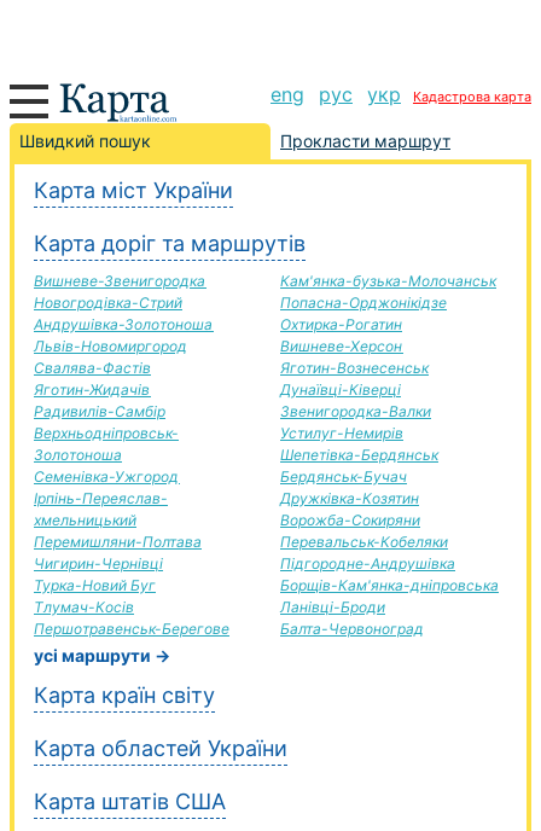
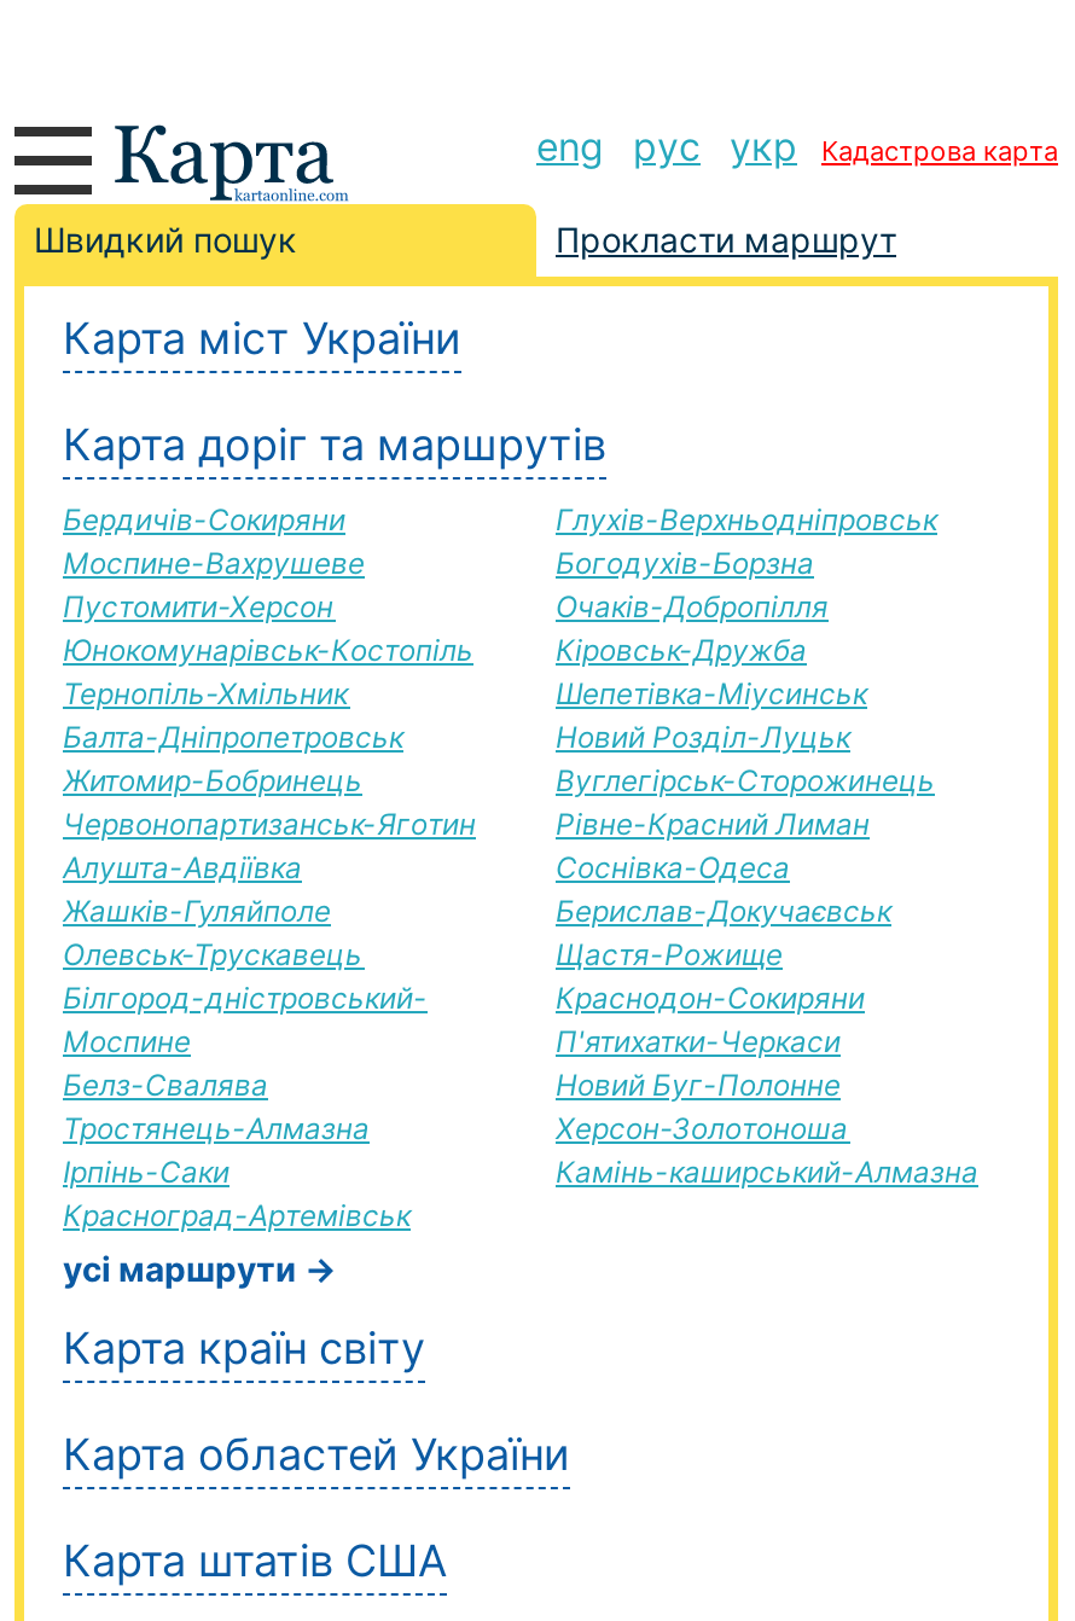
- Вишневе-Звенигородка
- Новогродівка-Стрий
- Андрушівка-Золотоноша
- Львів-Новомиргород
- Свалява-Фастів
- Яготин-Жидачів
- Радивилів-Самбір
- Верхньодніпровськ-
- Золотоноша
- Семенівка-Ужгород
- Ірпінь-Переяслав-
- хмельницький
- Перемишляни-Полтава
- Чигирин-Чернівці
- Турка-Новий Буг
- Тлумач-Косів
- Першотравенськ-Берегове
+ Бердичів-Сокиряни
+ Моспине-Вахрушеве
+ Пустомити-Херсон
+ Юнокомунарівськ-Костопіль
+ Тернопіль-Хмільник
+ Балта-Дніпропетровськ
+ Житомир-Бобринець
+ Червонопартизанськ-Яготин
+ Алушта-Авдіївка
+ Жашків-Гуляйполе
+ Олевськ-Трускавець
+ Білгород-дністровський-
+ Моспине
+ Белз-Свалява
+ Тростянець-Алмазна
+ Ірпінь-Саки
+ Красноград-Артемівськ

- Кам'янка-бузька-Молочанськ
- Попасна-Орджонікідзе
- Охтирка-Рогатин
- Вишневе-Херсон
- Яготин-Вознесенськ
- Дунаївці-Ківерці
- Звенигородка-Валки
- Устилуг-Немирів
- Шепетівка-Бердянськ
- Бердянськ-Бучач
- Дружківка-Козятин
- Ворожба-Сокиряни
- Перевальськ-Кобеляки
- Підгородне-Андрушівка
- Борщів-Кам'янка-дніпровська
- Ланівці-Броди
- Балта-Червоноград
+ Глухів-Верхньодніпровськ
+ Богодухів-Борзна
+ Очаків-Добропілля
+ Кіровськ-Дружба
+ Шепетівка-Міусинськ
+ Новий Розділ-Луцьк
+ Вуглегірськ-Сторожинець
+ Рівне-Красний Лиман
+ Соснівка-Одеса
+ Берислав-Докучаєвськ
+ Щастя-Рожище
+ Краснодон-Сокиряни
+ П'ятихатки-Черкаси
+ Новий Буг-Полонне
+ Херсон-Золотоноша
+ Камінь-каширський-Алмазна
